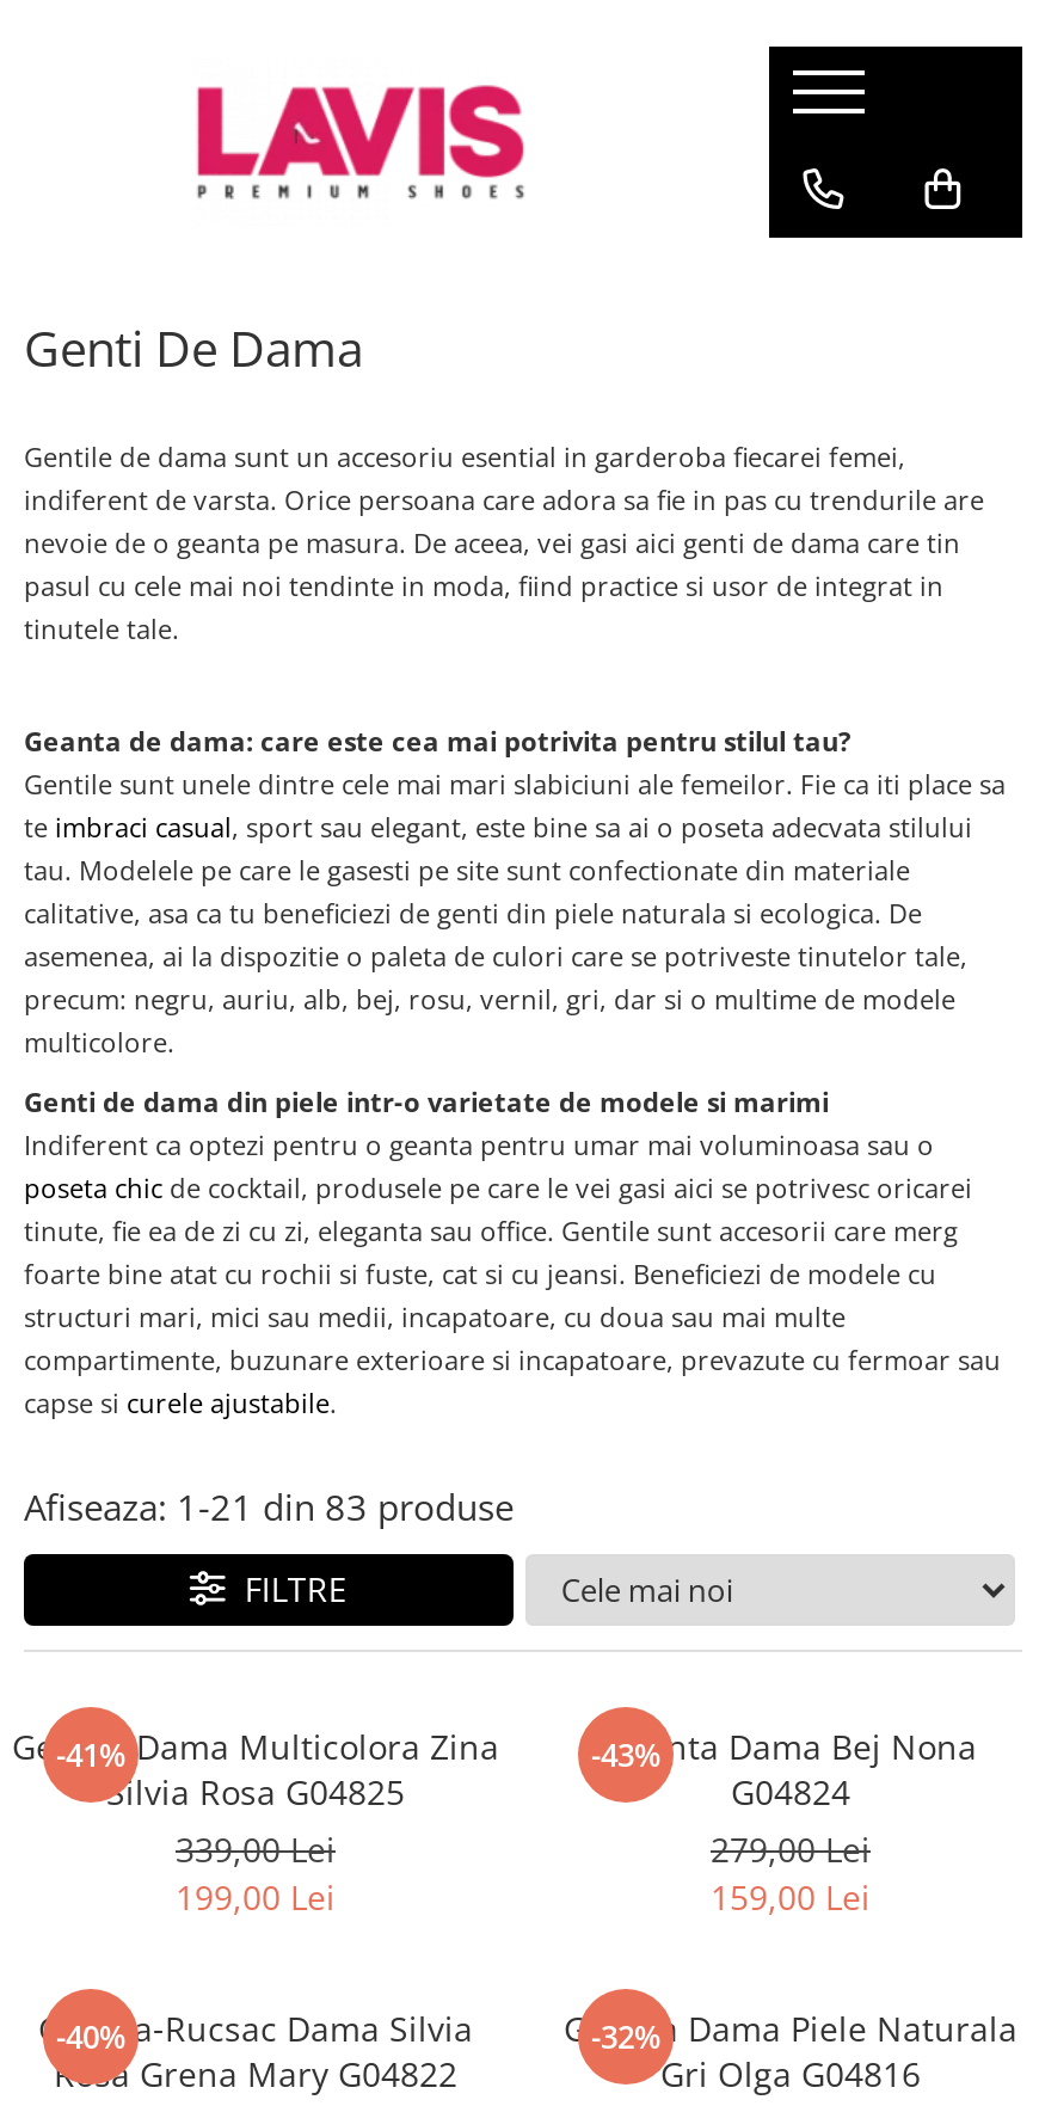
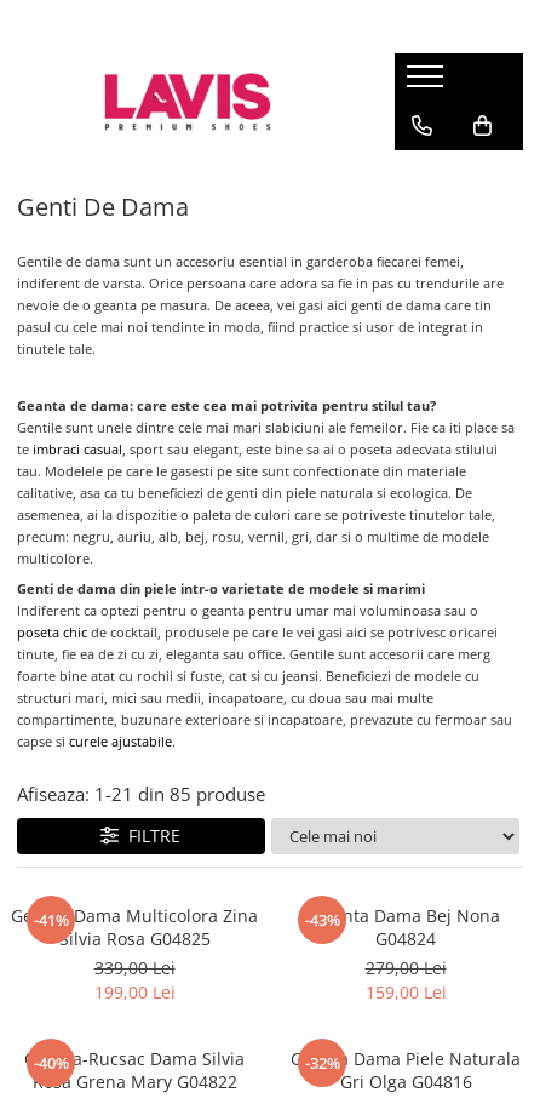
- Afiseaza: 1- 21 din 83 produse
+ Afiseaza: 1- 21 din 85 produse
